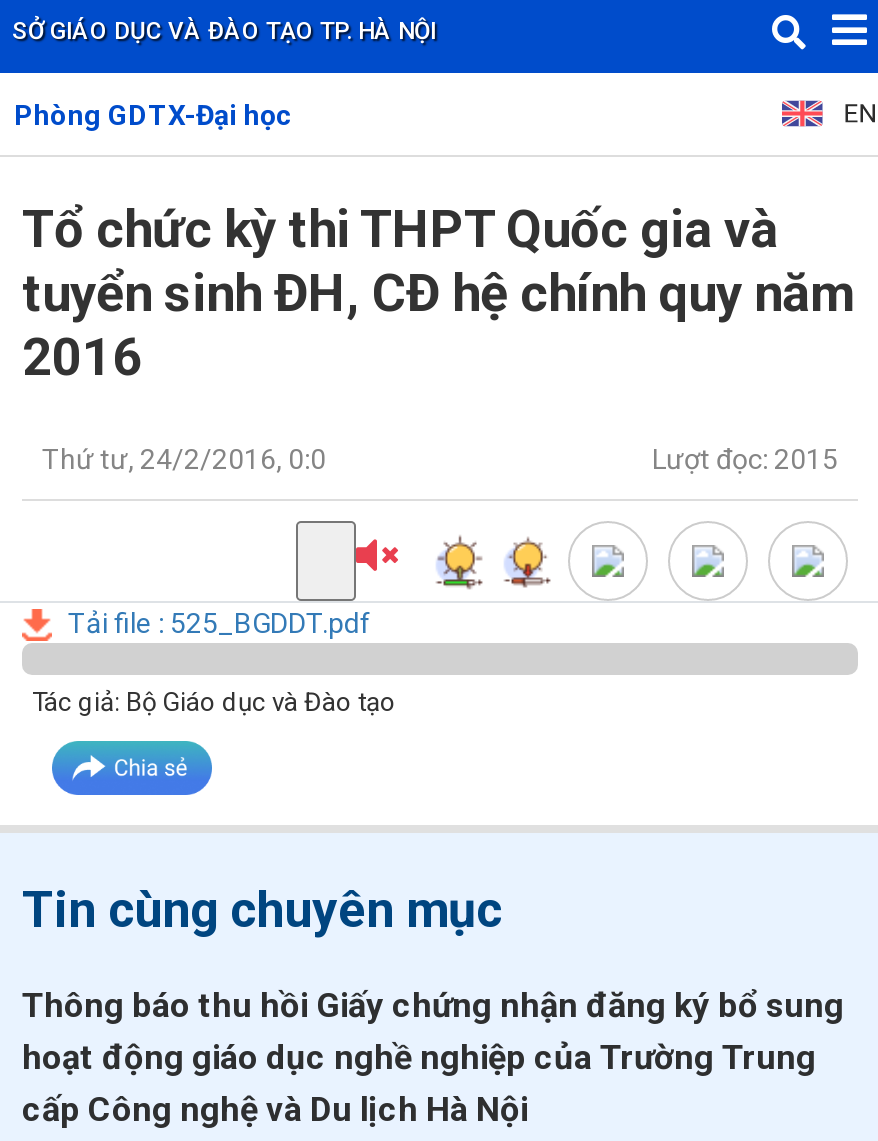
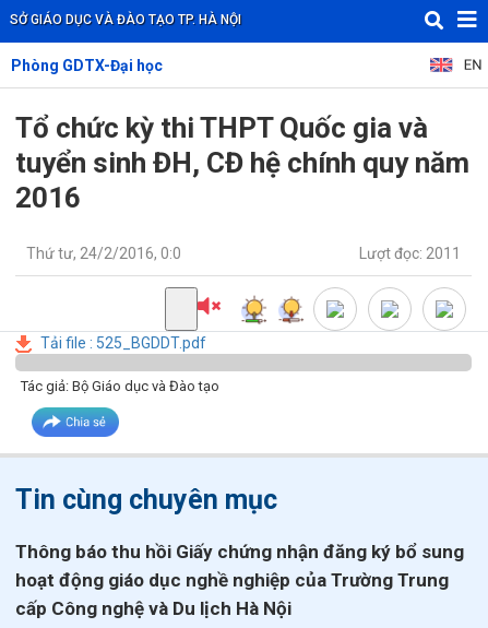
- Lượt đọc: 2015
+ Lượt đọc: 2011
